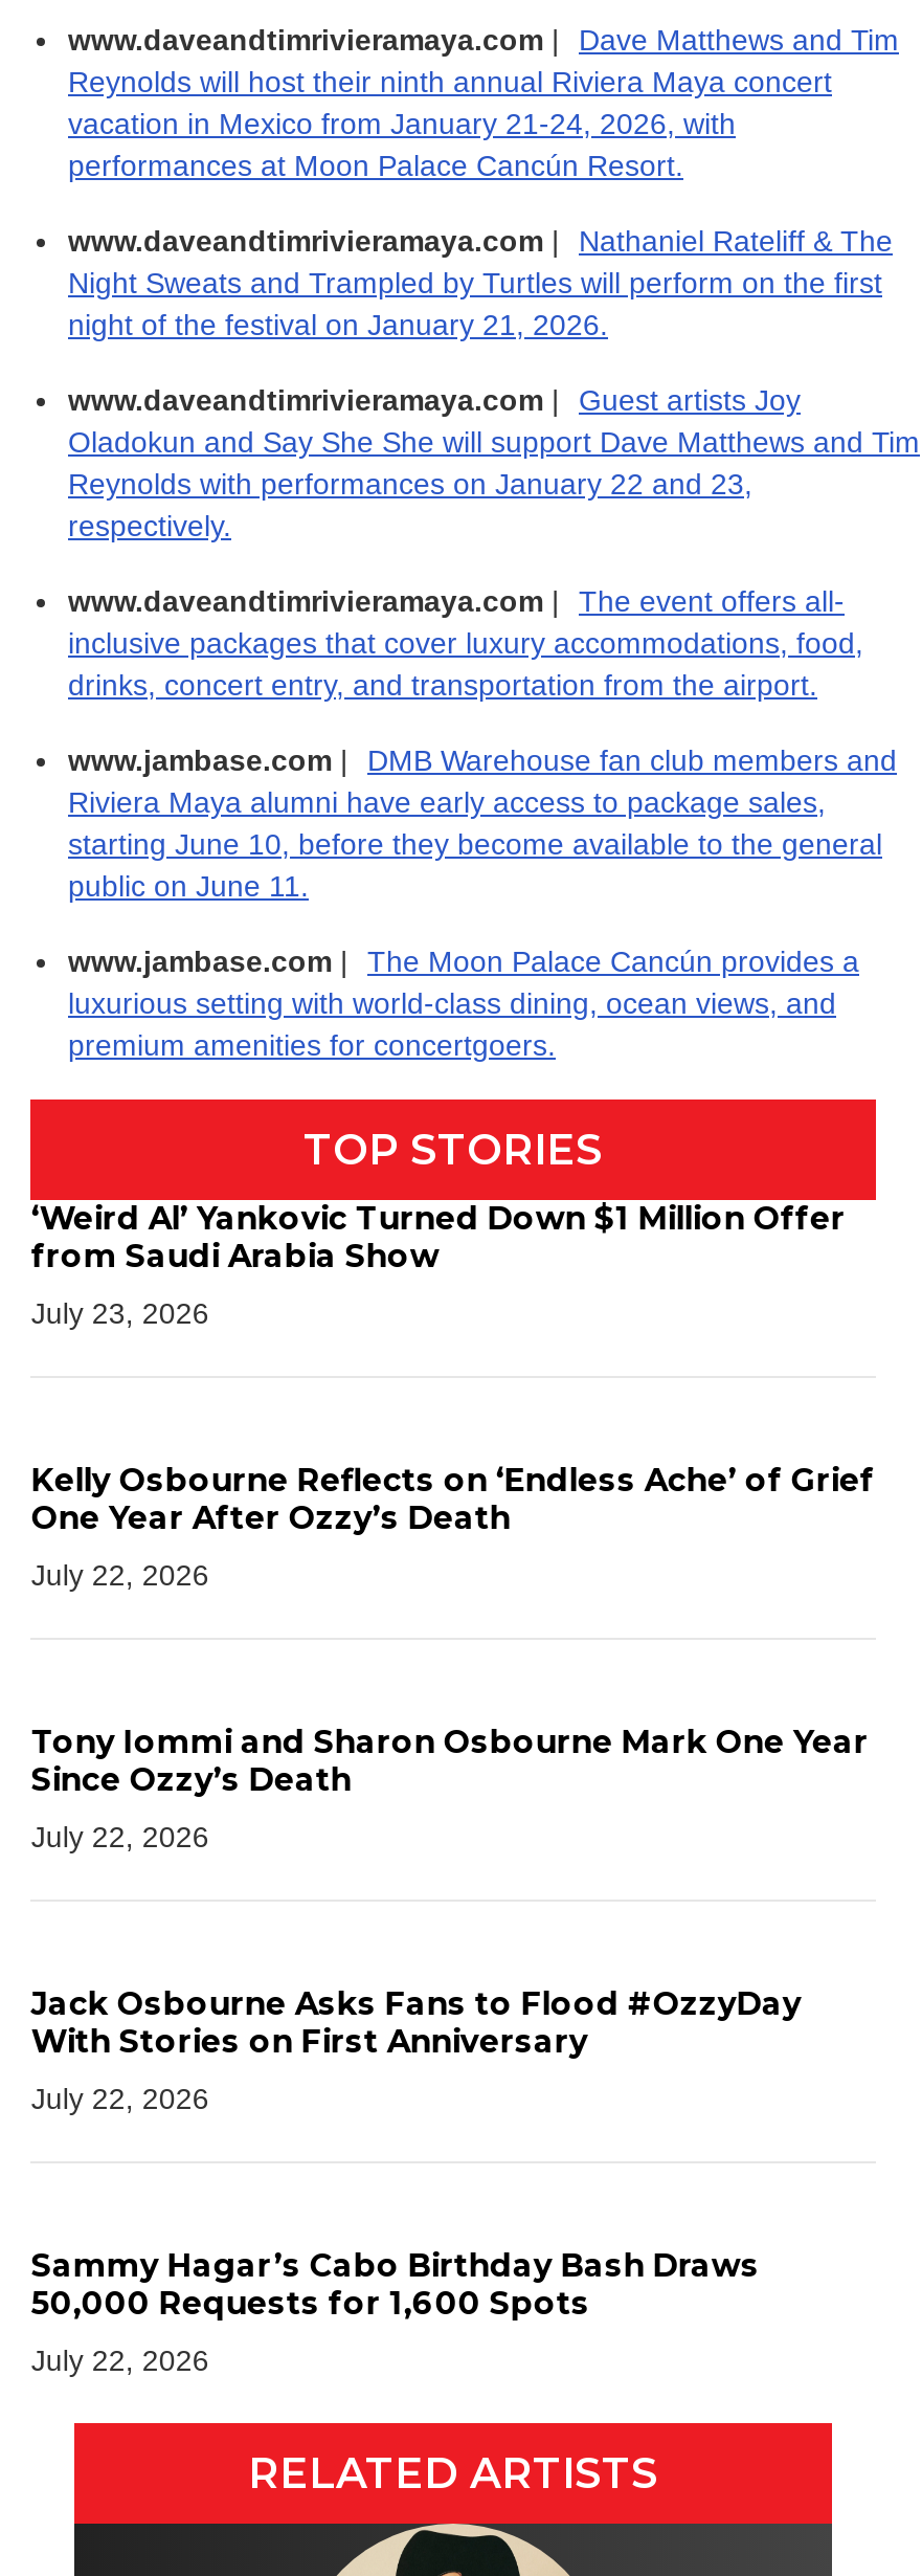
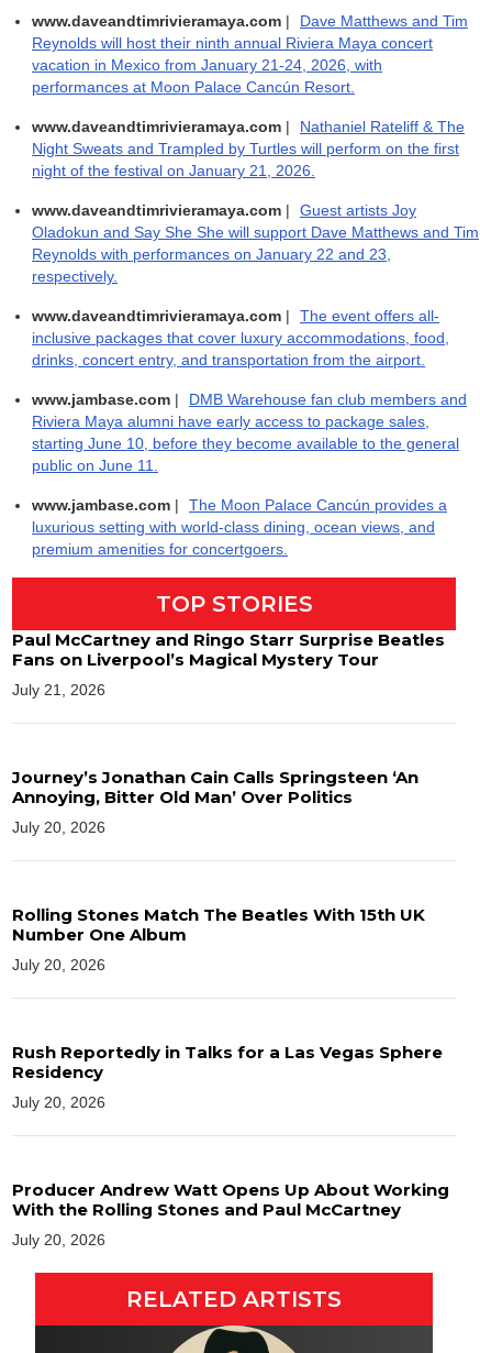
- ‘Weird Al’ Yankovic Turned Down $1 Million Offer
- from Saudi Arabia Show
+ Paul McCartney and Ringo Starr Surprise Beatles
+ Fans on Liverpool’s Magical Mystery Tour

- July 23, 2026
+ July 21, 2026

- Kelly Osbourne Reflects on ‘Endless Ache’ of Grief
- One Year After Ozzy’s Death
+ Journey’s Jonathan Cain Calls Springsteen ‘An
+ Annoying, Bitter Old Man’ Over Politics

- July 22, 2026
+ July 20, 2026

- Tony Iommi and Sharon Osbourne Mark One Year
- Since Ozzy’s Death
+ Rolling Stones Match The Beatles With 15th UK
+ Number One Album

- July 22, 2026
+ July 20, 2026

- Jack Osbourne Asks Fans to Flood #OzzyDay
- With Stories on First Anniversary
+ Rush Reportedly in Talks for a Las Vegas Sphere
+ Residency

- July 22, 2026
+ July 20, 2026

- Sammy Hagar’s Cabo Birthday Bash Draws
- 50,000 Requests for 1,600 Spots
+ Producer Andrew Watt Opens Up About Working
+ With the Rolling Stones and Paul McCartney

- July 22, 2026
+ July 20, 2026
